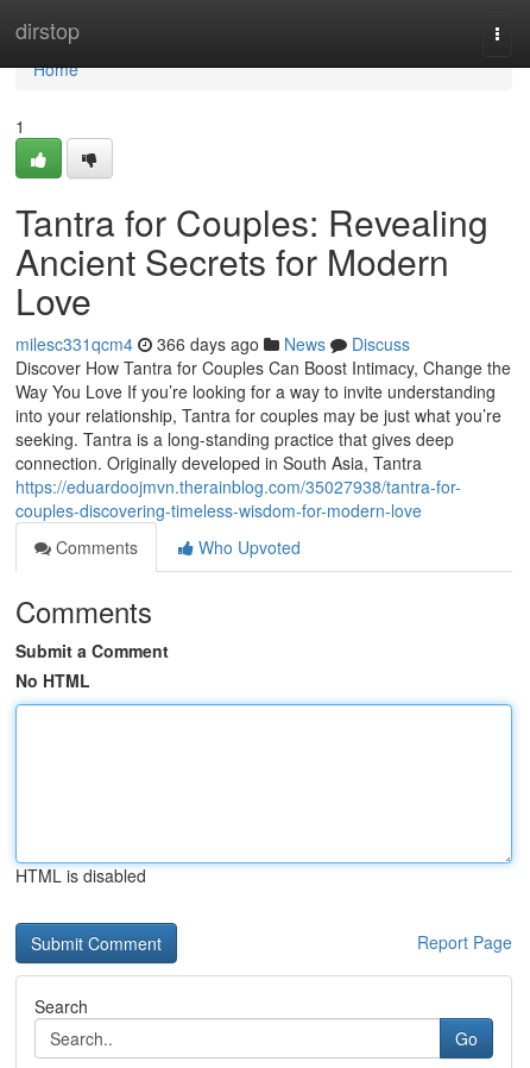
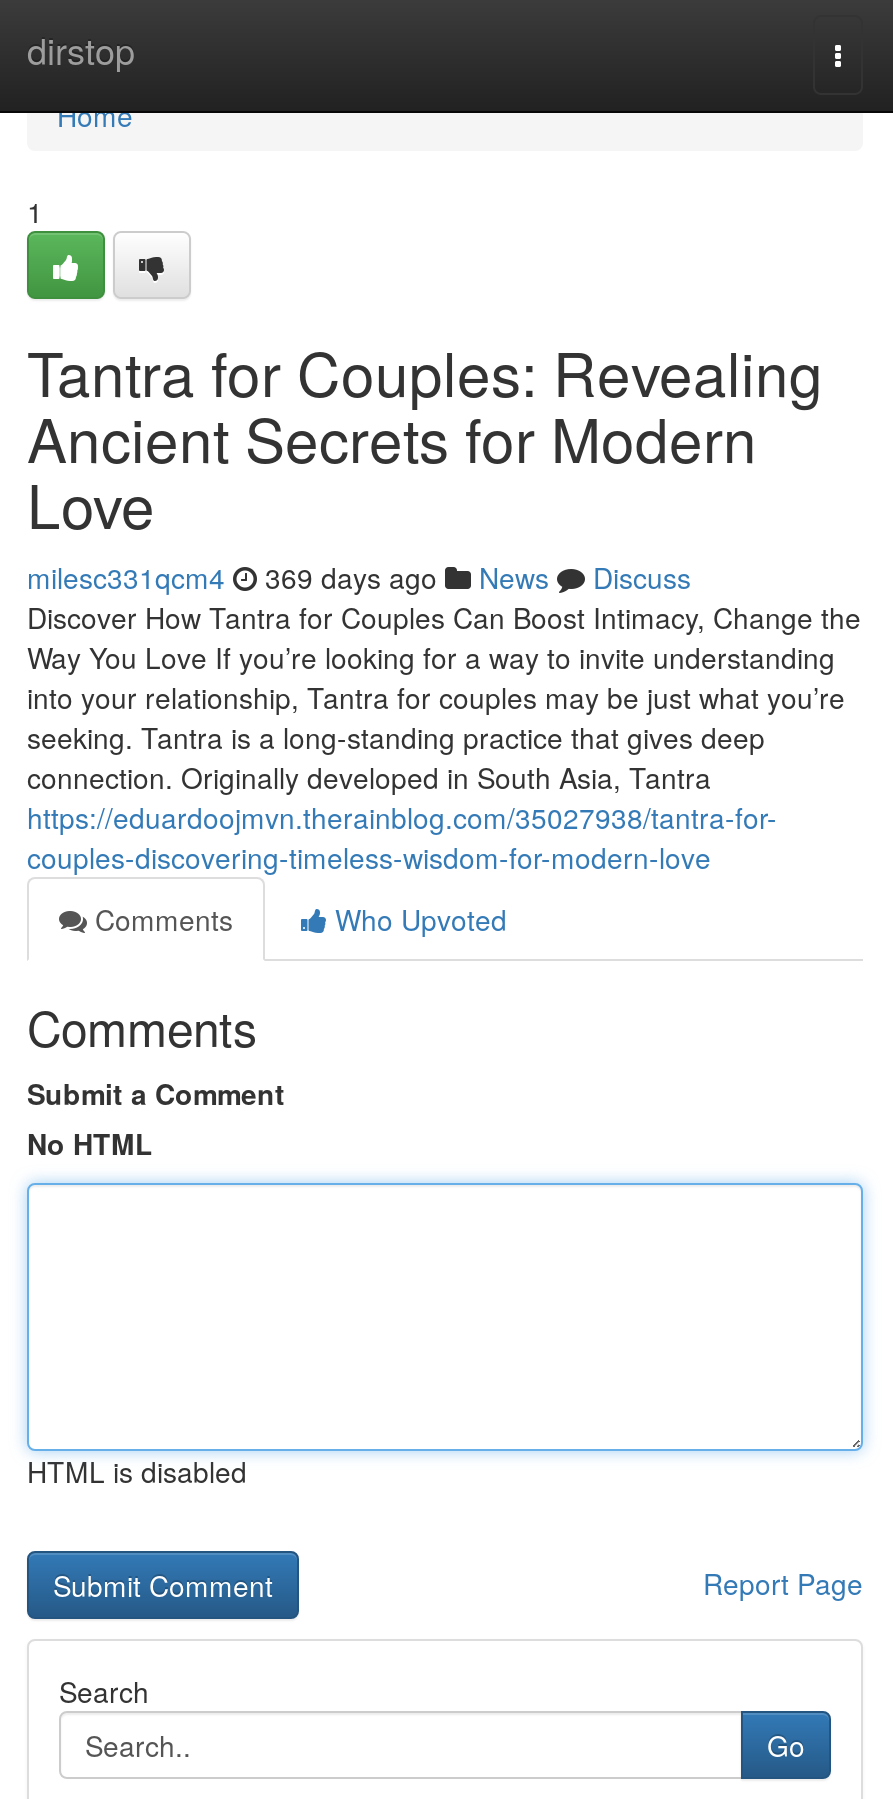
- milesc331qcm4 366 days ago News Discuss
+ milesc331qcm4 369 days ago News Discuss
